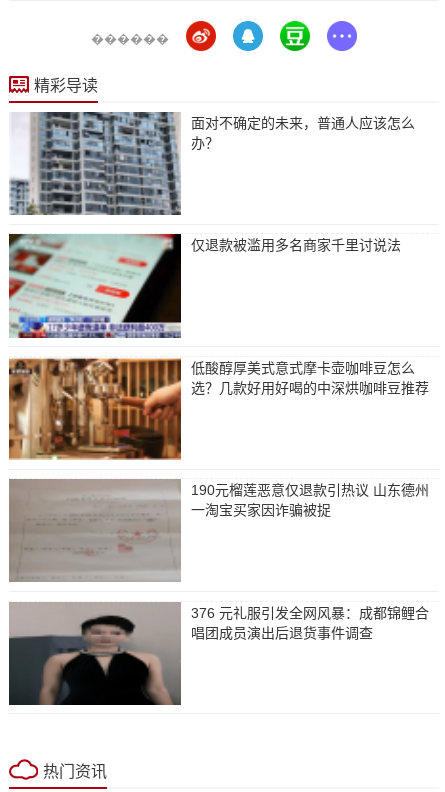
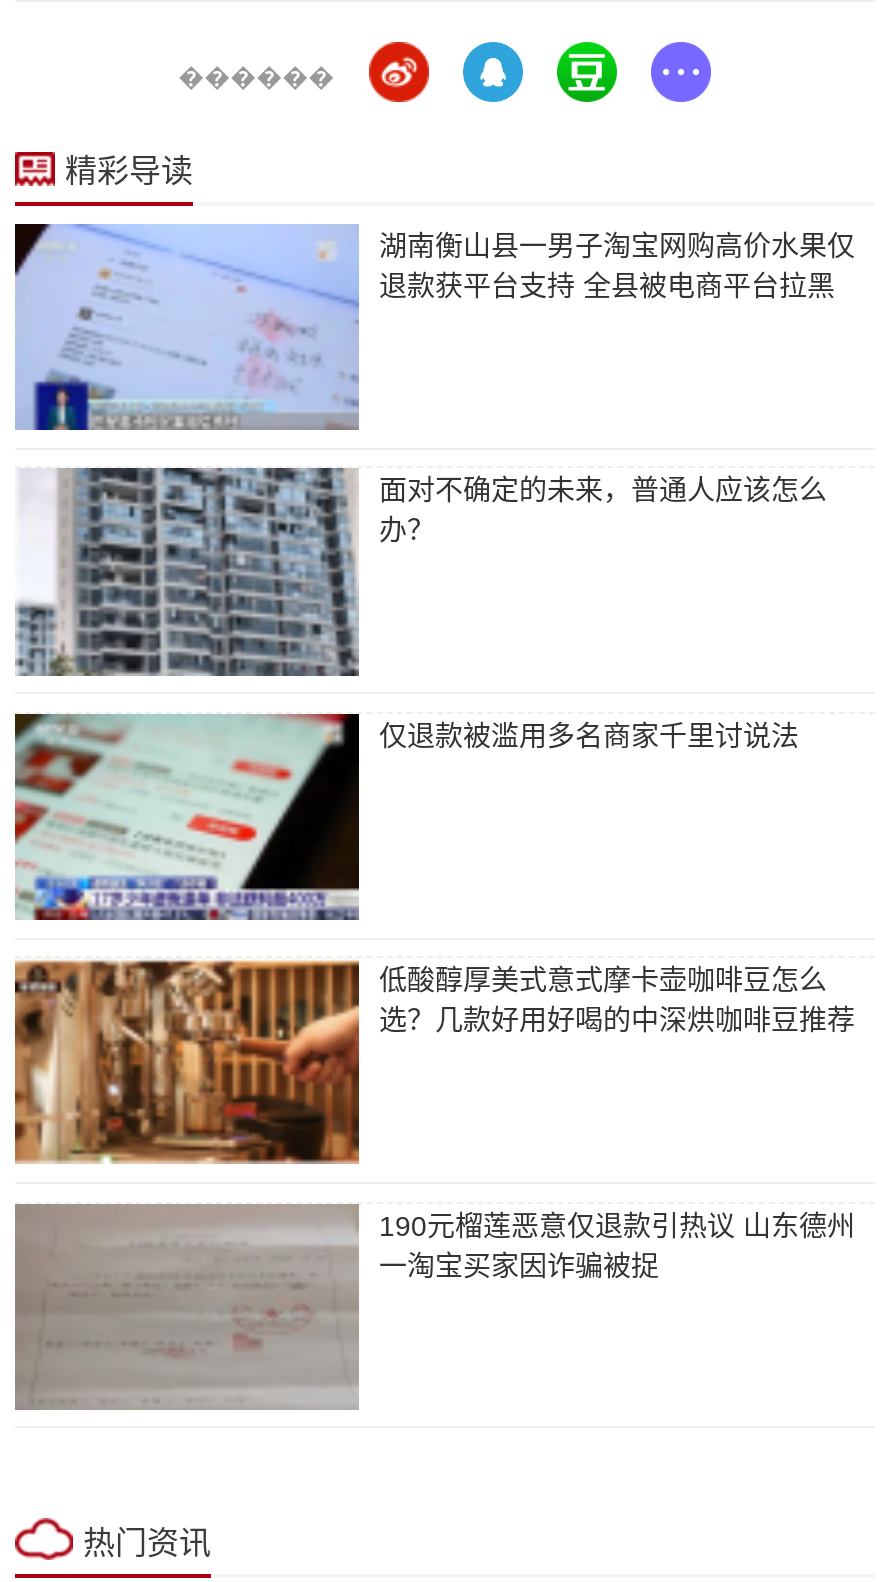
+ [image]
+ 湖南衡山县一男子淘宝网购高价水果仅
+ 退款获平台支持 全县被电商平台拉黑

moved down: [image] | 面对不确定的未来，普通人应该怎么 | 办？ | 仅退款被滥用多名商家千里讨说法 | 低酸醇厚美式意式摩卡壶咖啡豆怎么 | 选？几款好用好喝的中深烘咖啡豆推荐 | 190元榴莲恶意仅退款引热议 山东德州 | 一淘宝买家因诈骗被捉

moved down: [image]

- [image]
- 376 元礼服引发全网风暴：成都锦鲤合
- 唱团成员演出后退货事件调查
